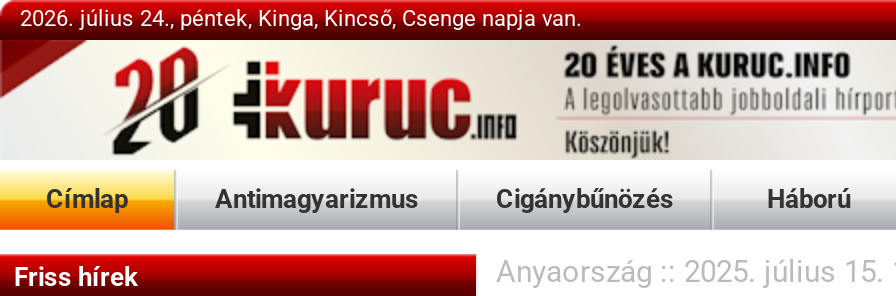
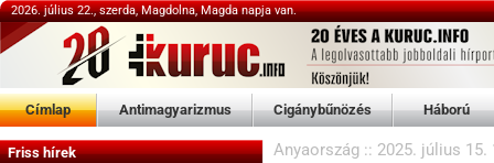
- 2026. július 24., péntek, Kinga, Kincső, Csenge napja van.
+ 2026. július 22., szerda, Magdolna, Magda napja van.
